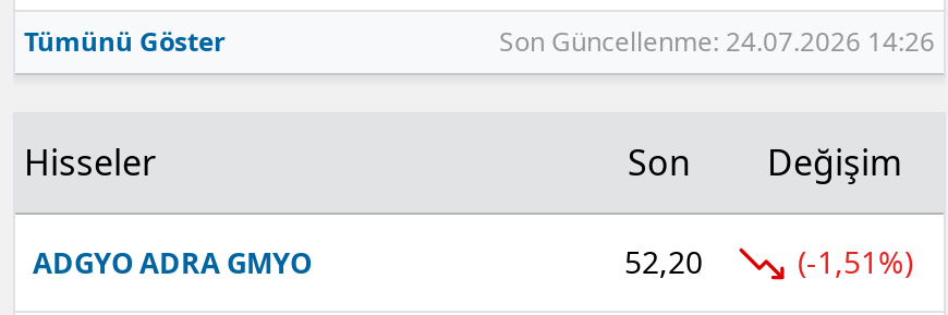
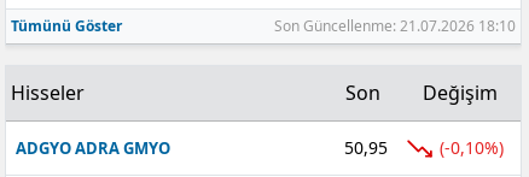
- Son Güncellenme: 24.07.2026 14:26
+ Son Güncellenme: 21.07.2026 18:10

- 52,20
+ 50,95

- (-1,51%)
+ (-0,10%)
